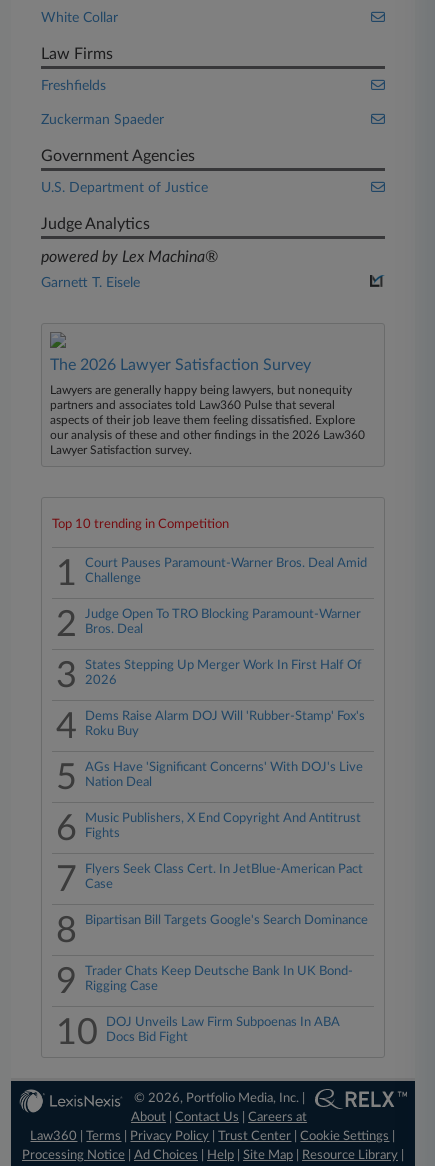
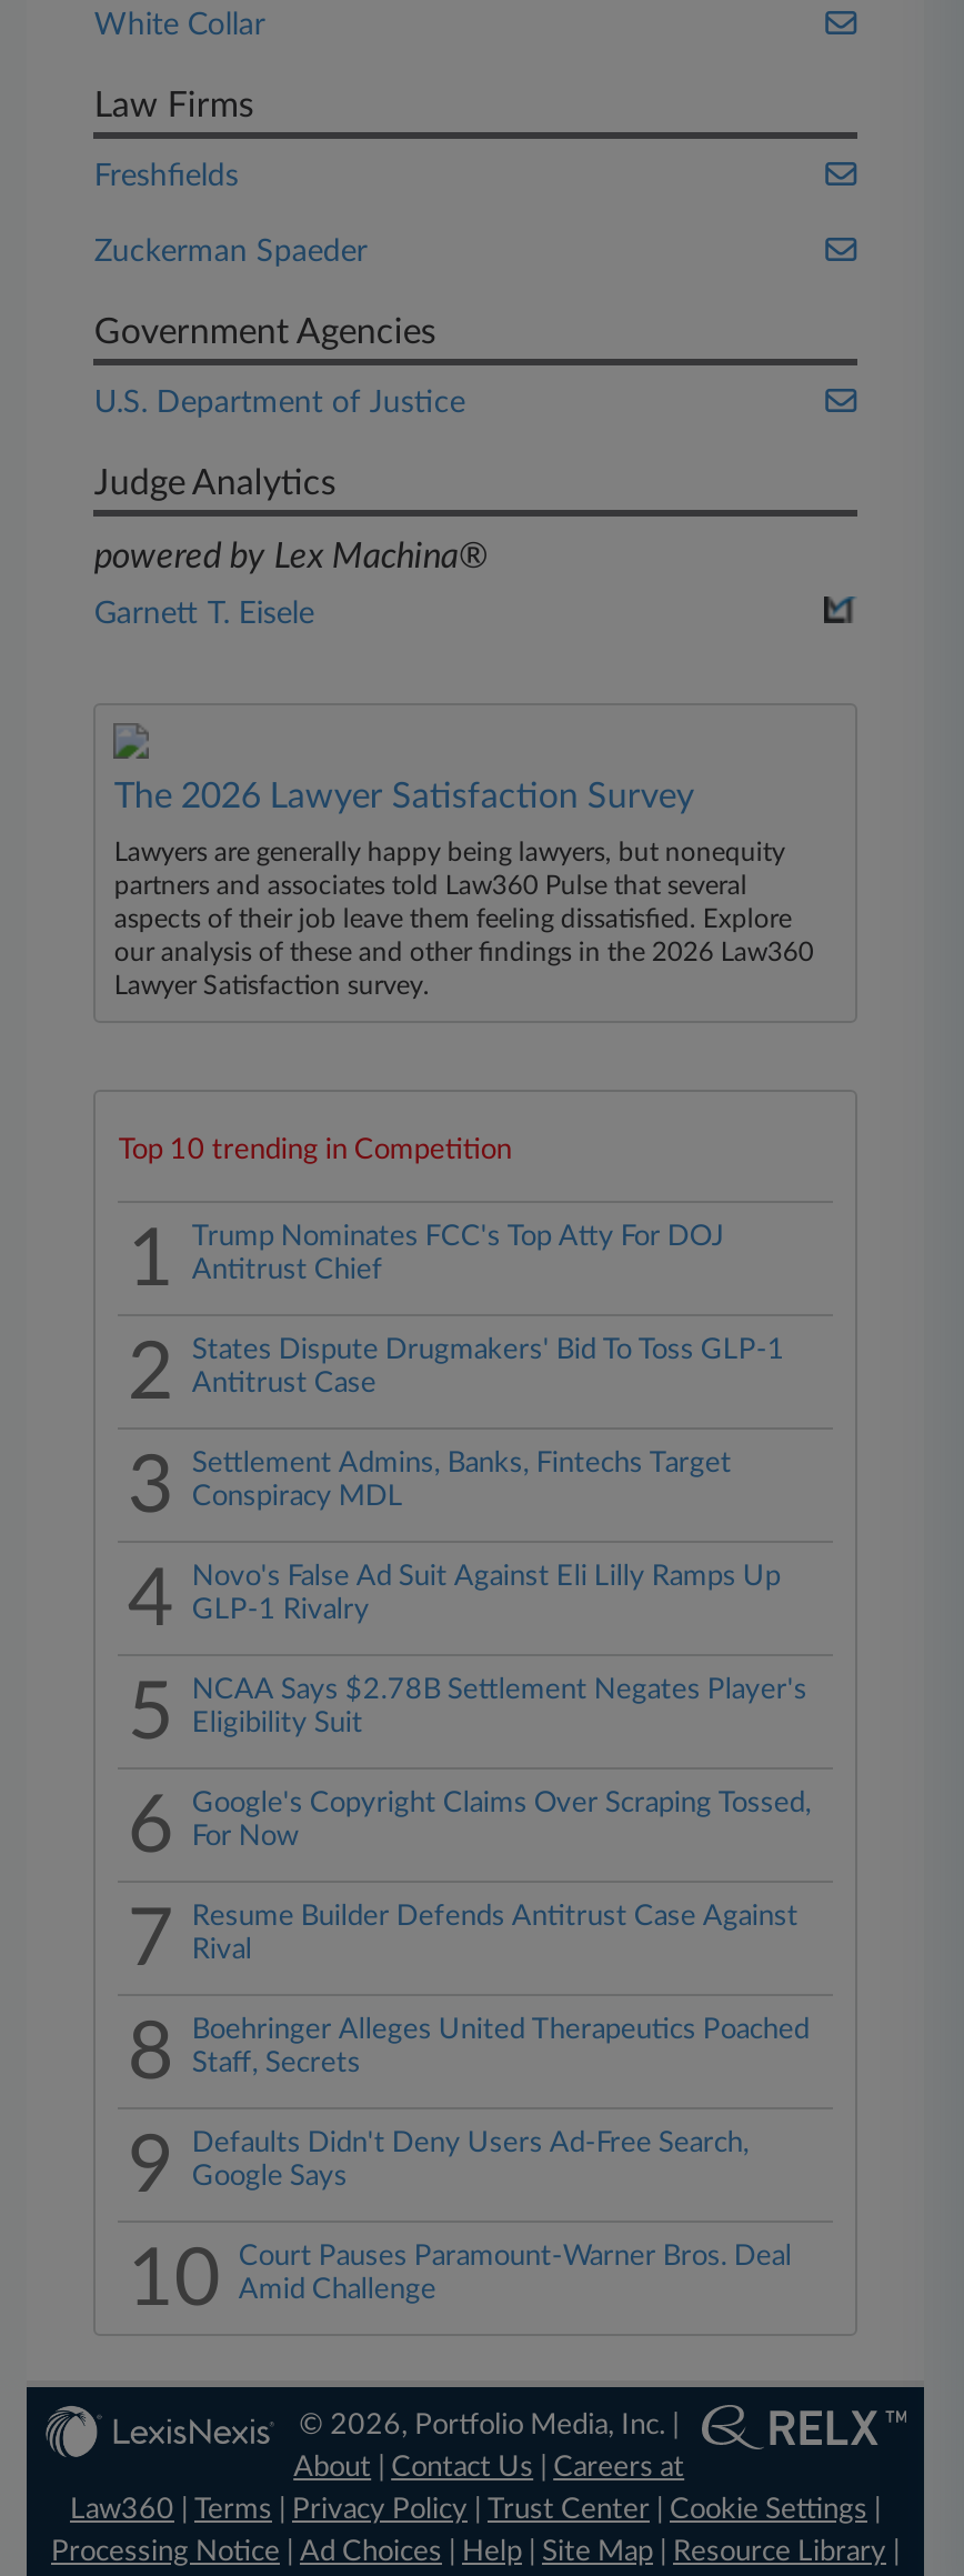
- Court Pauses Paramount-Warner Bros. Deal Amid
- Challenge
+ Trump Nominates FCC's Top Atty For DOJ
+ Antitrust Chief

- Judge Open To TRO Blocking Paramount-Warner
- Bros. Deal
+ States Dispute Drugmakers' Bid To Toss GLP-1
+ Antitrust Case

- States Stepping Up Merger Work In First Half Of
- 2026
+ Settlement Admins, Banks, Fintechs Target
+ Conspiracy MDL

- Dems Raise Alarm DOJ Will 'Rubber-Stamp' Fox's
- Roku Buy
+ Novo's False Ad Suit Against Eli Lilly Ramps Up
+ GLP-1 Rivalry

- AGs Have 'Significant Concerns' With DOJ's Live
- Nation Deal
+ NCAA Says $2.78B Settlement Negates Player's
+ Eligibility Suit

- Music Publishers, X End Copyright And Antitrust
- Fights
+ Google's Copyright Claims Over Scraping Tossed,
+ For Now

- Flyers Seek Class Cert. In JetBlue-American Pact
- Case
+ Resume Builder Defends Antitrust Case Against
+ Rival

- Bipartisan Bill Targets Google's Search Dominance
+ Boehringer Alleges United Therapeutics Poached
+ Staff, Secrets

- Trader Chats Keep Deutsche Bank In UK Bond-
- Rigging Case
+ Defaults Didn't Deny Users Ad-Free Search,
+ Google Says

- DOJ Unveils Law Firm Subpoenas In ABA
- Docs Bid Fight
+ Court Pauses Paramount-Warner Bros. Deal
+ Amid Challenge
